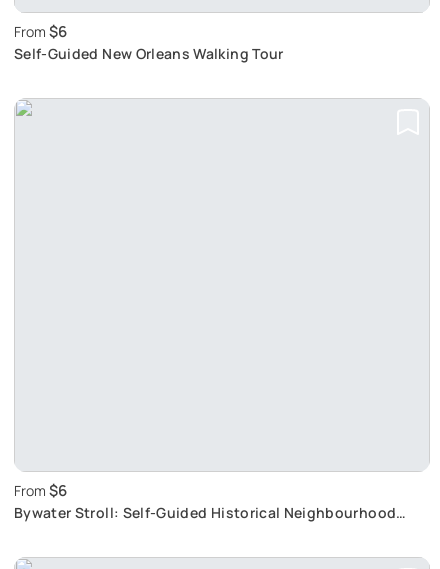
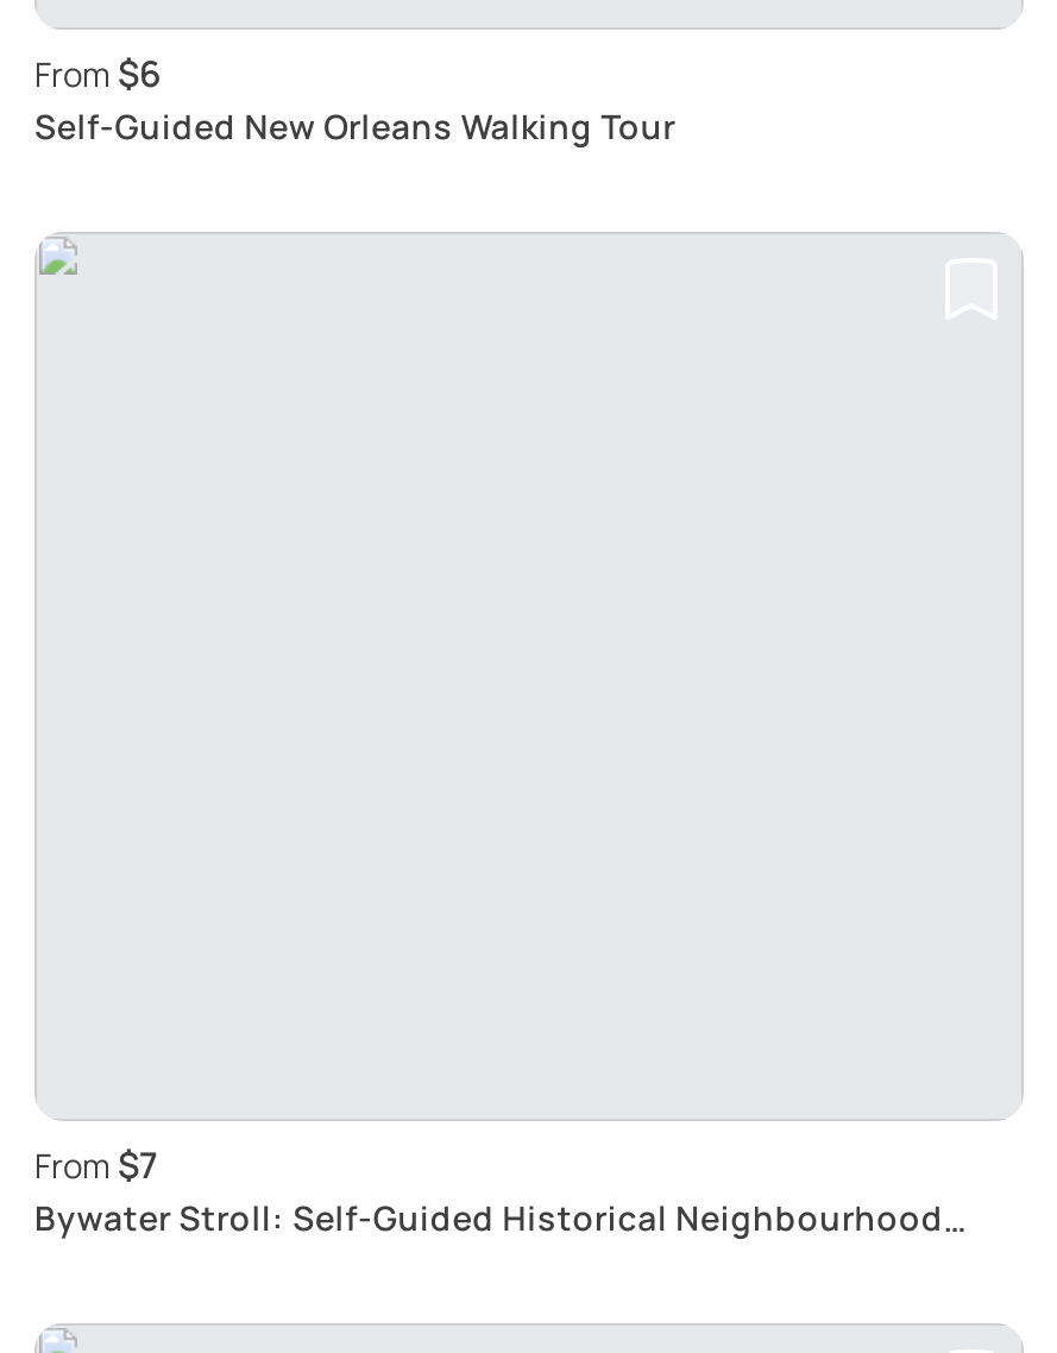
- From $6
+ From $7
